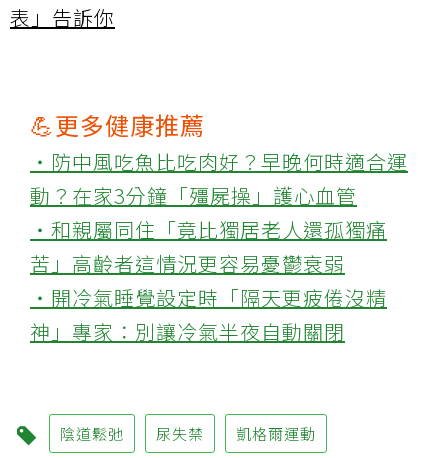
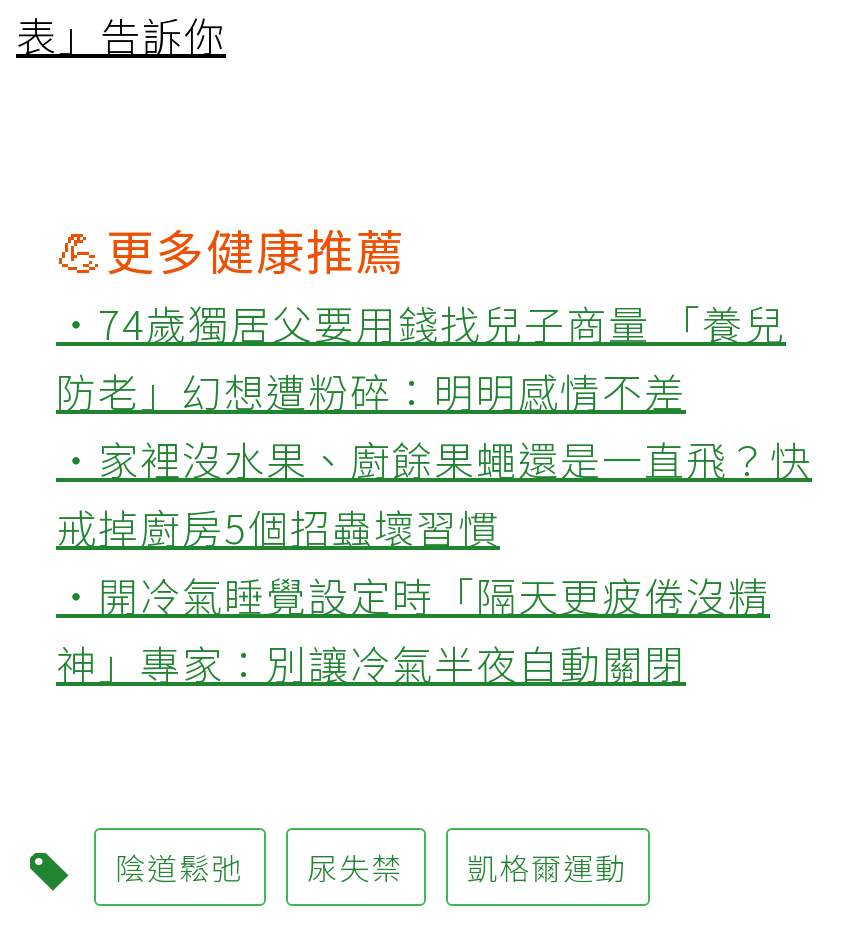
- ‧防中風吃魚比吃肉好？早晚何時適合運
- 動？在家3分鐘「殭屍操」護心血管
- ‧和親屬同住「竟比獨居老人還孤獨痛
- 苦」高齡者這情況更容易憂鬱衰弱
+ ‧74歲獨居父要用錢找兒子商量 「養兒
+ 防老」幻想遭粉碎：明明感情不差
+ ‧家裡沒水果、廚餘果蠅還是一直飛？快
+ 戒掉廚房5個招蟲壞習慣
